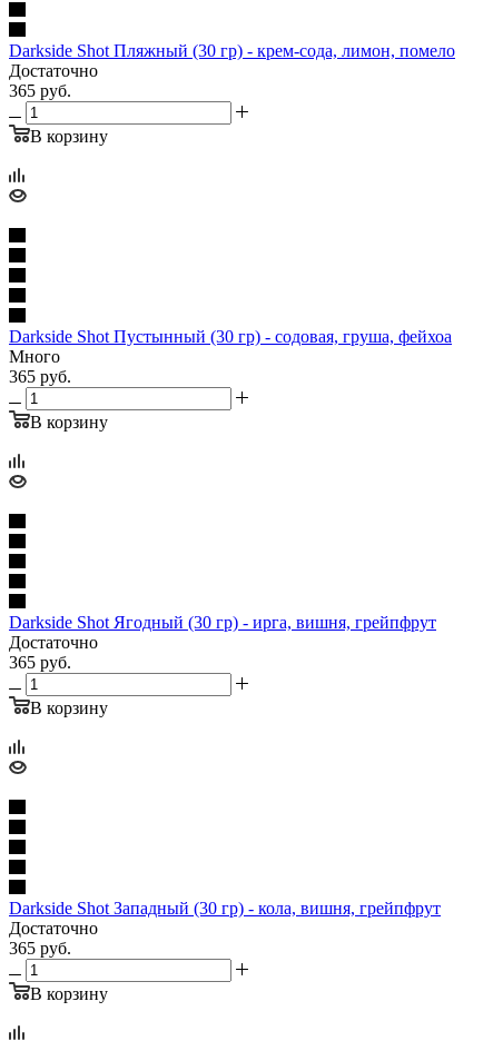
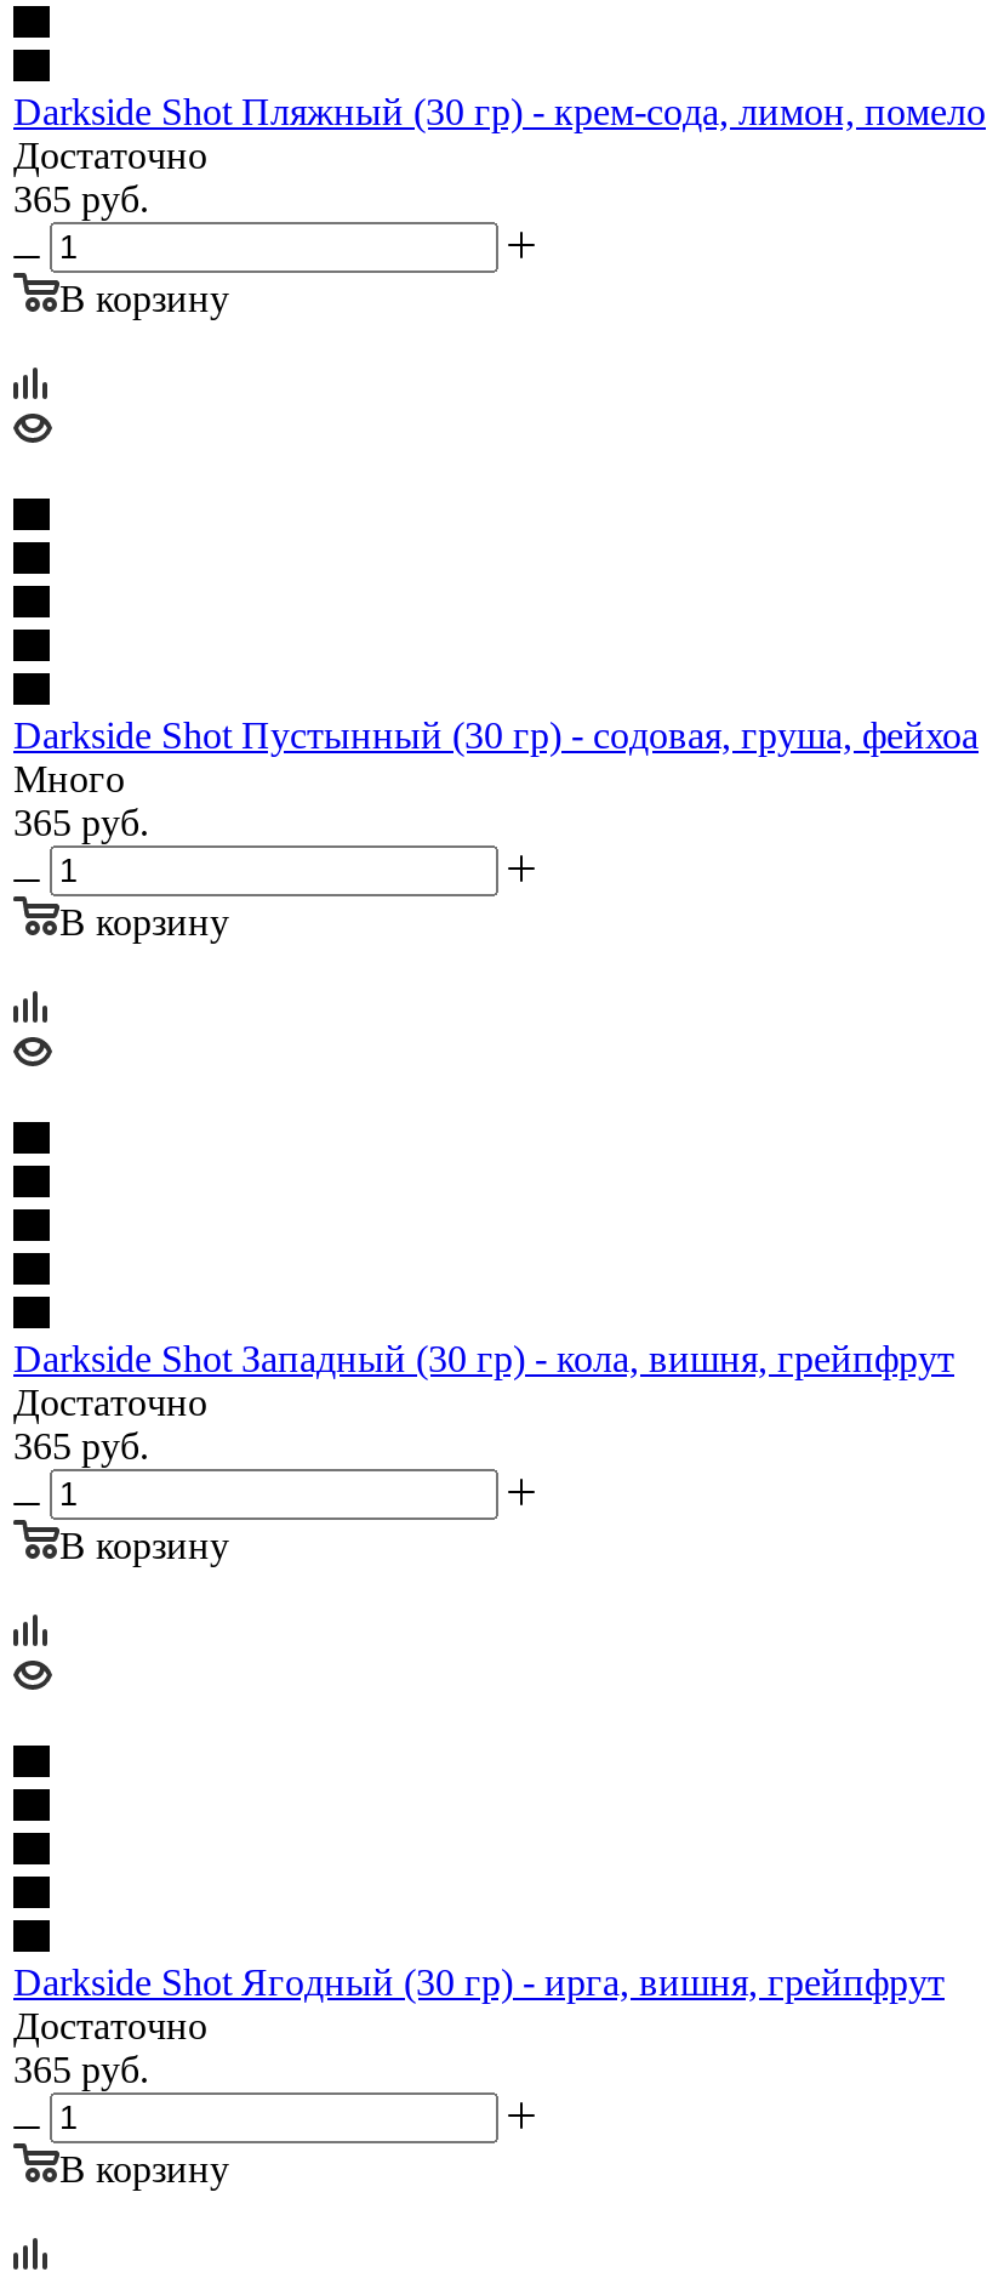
moved down: Darkside Shot Ягодный (30 гр) - ирга, вишня, грейпфрут

moved up: Darkside Shot Западный (30 гр) - кола, вишня, грейпфрут
